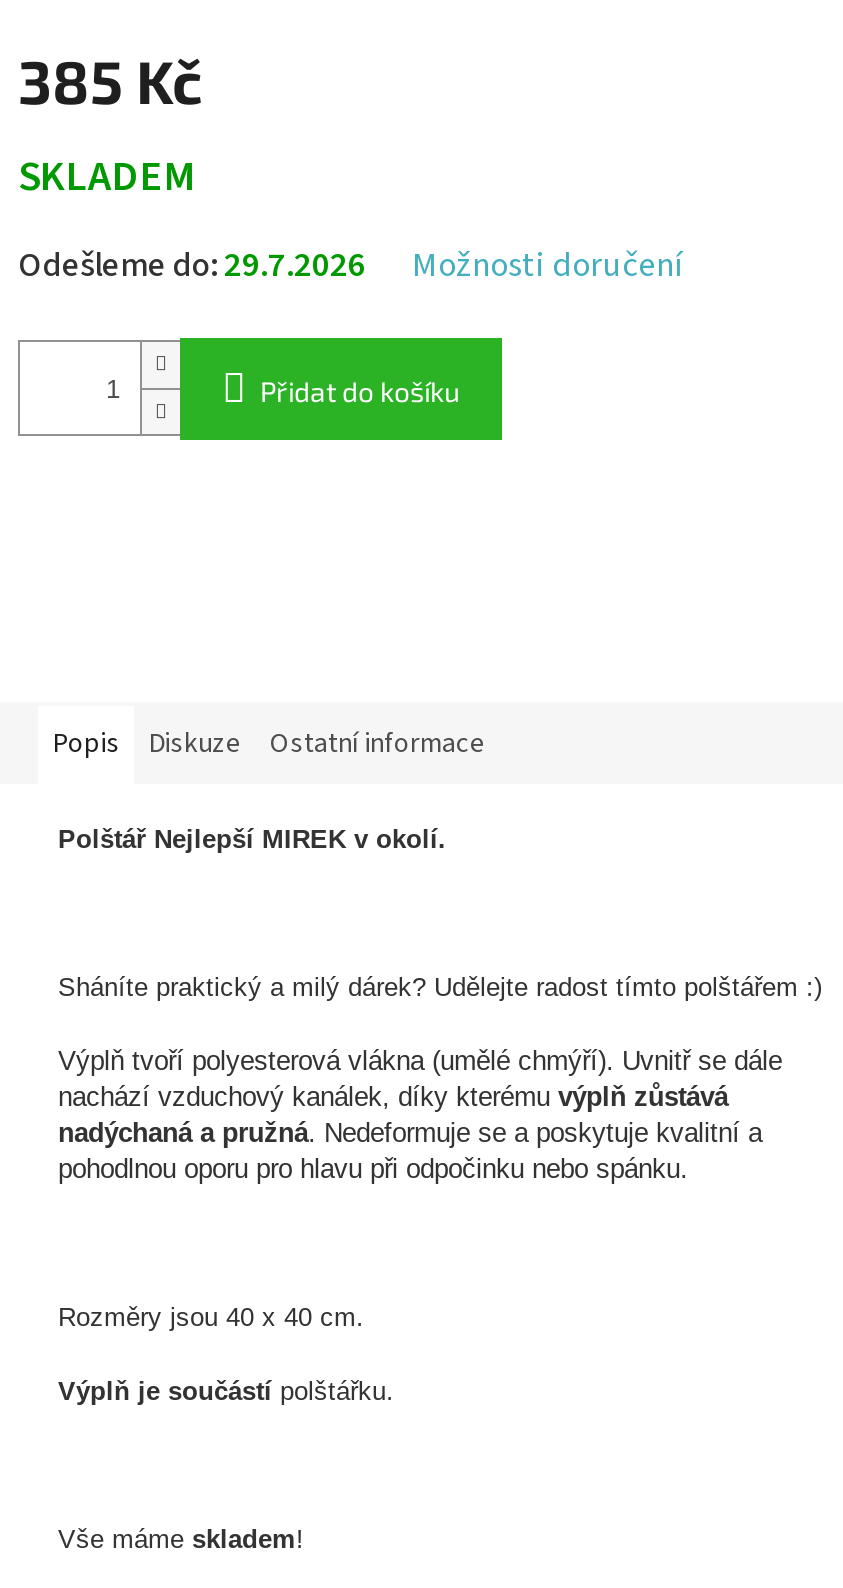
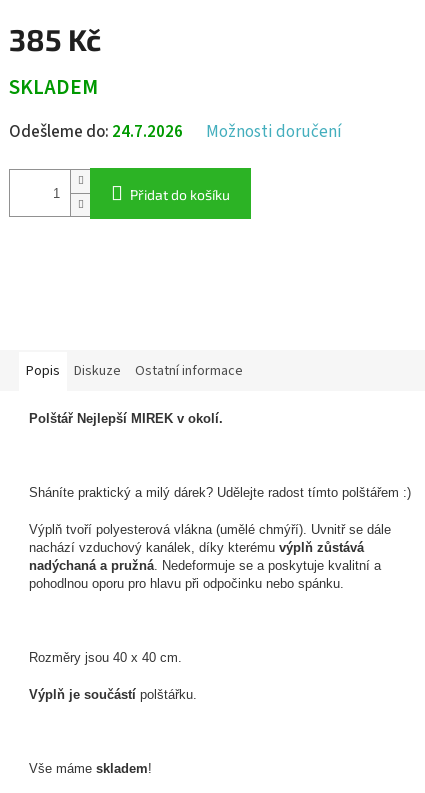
- Odešleme do: 29.7.2026 Možnosti doručení
+ Odešleme do: 24.7.2026 Možnosti doručení
